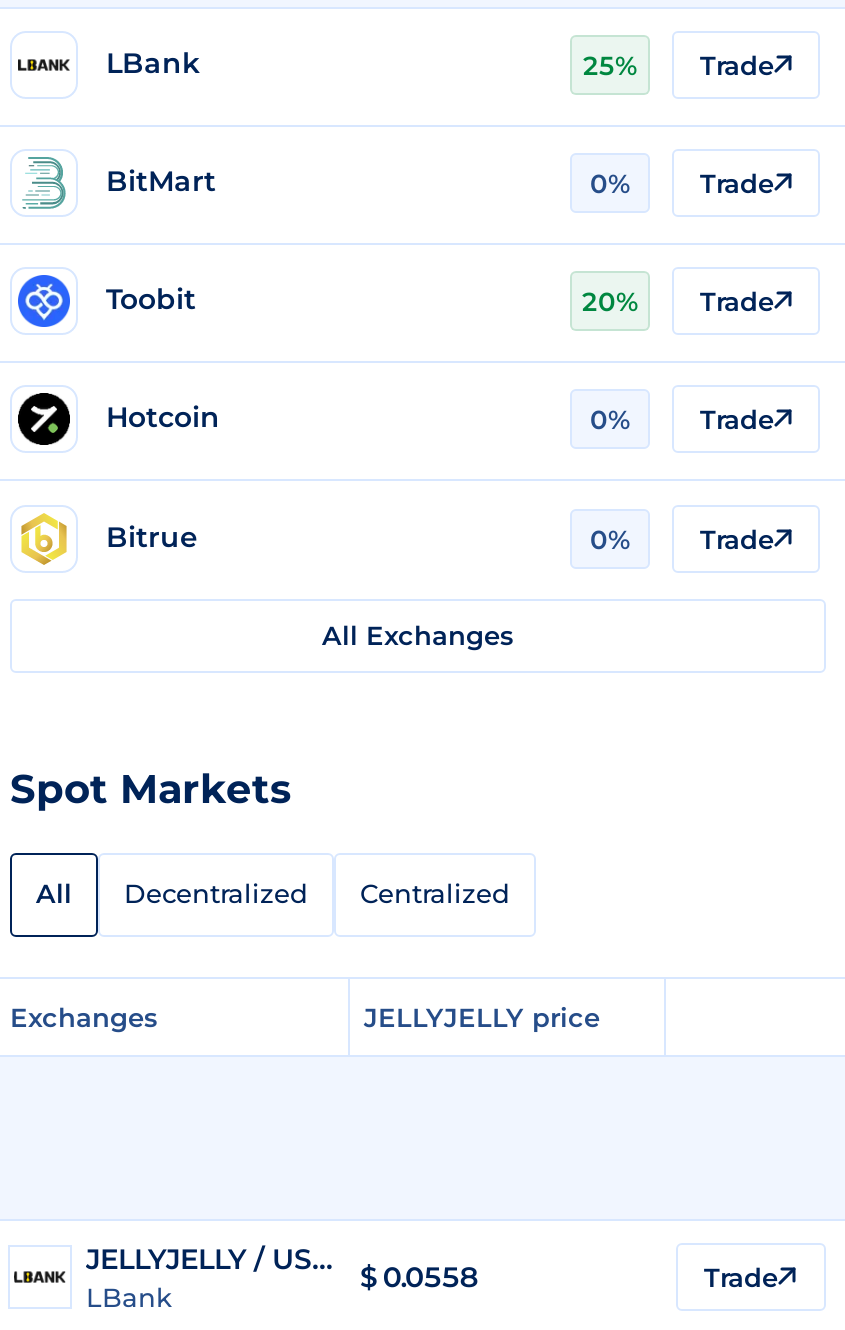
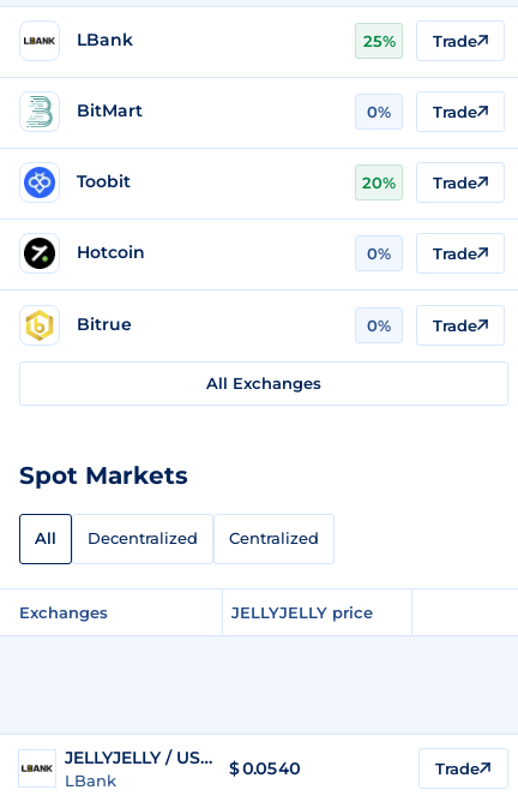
- $0.0558
+ $0.0540
